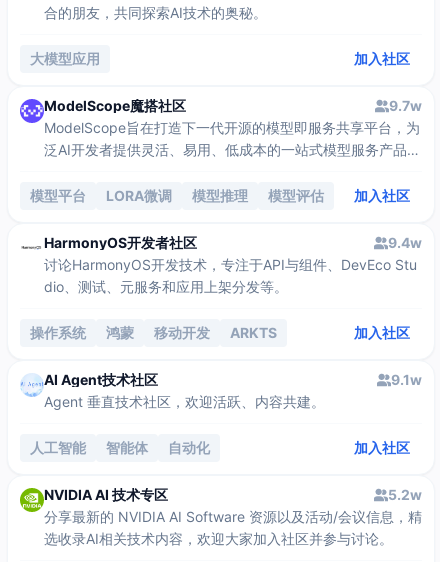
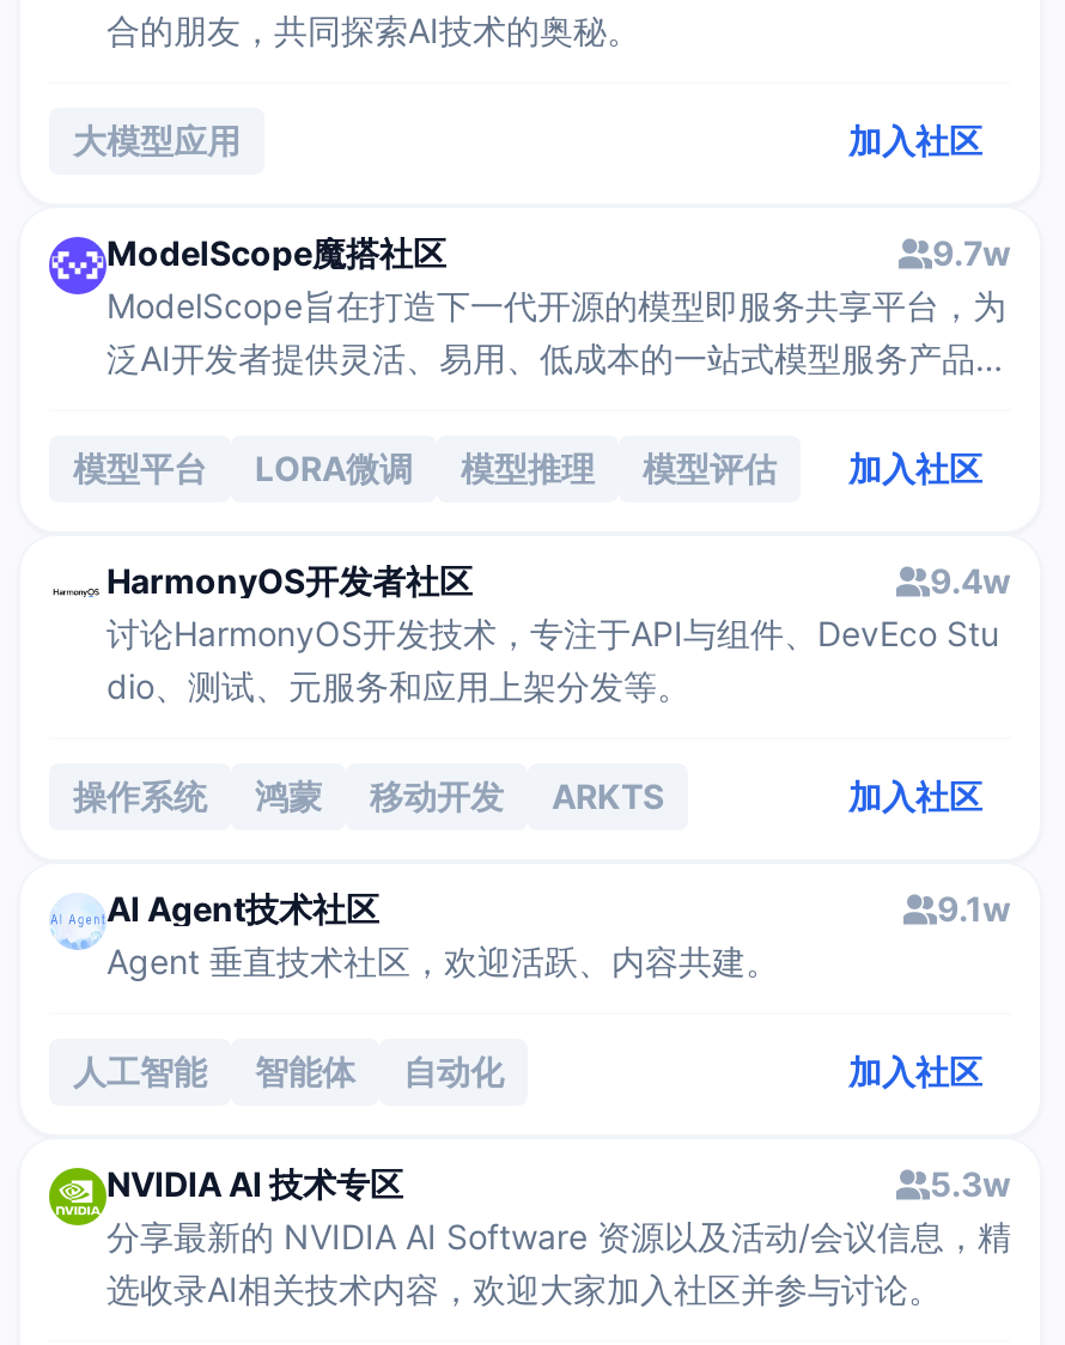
- 5.2w
+ 5.3w
